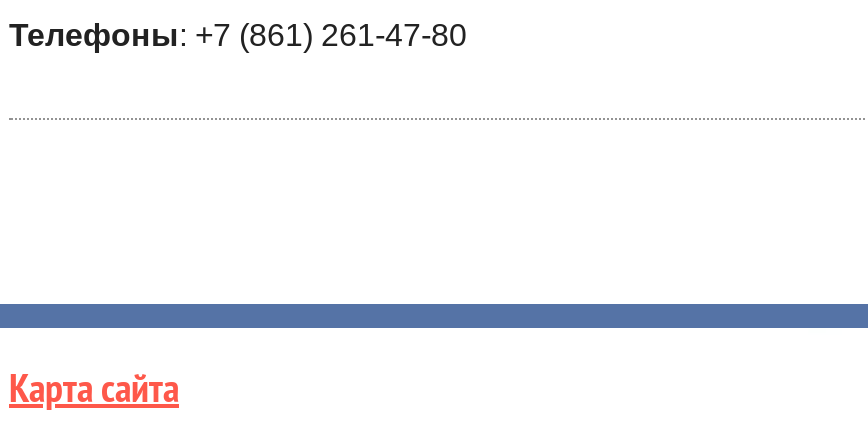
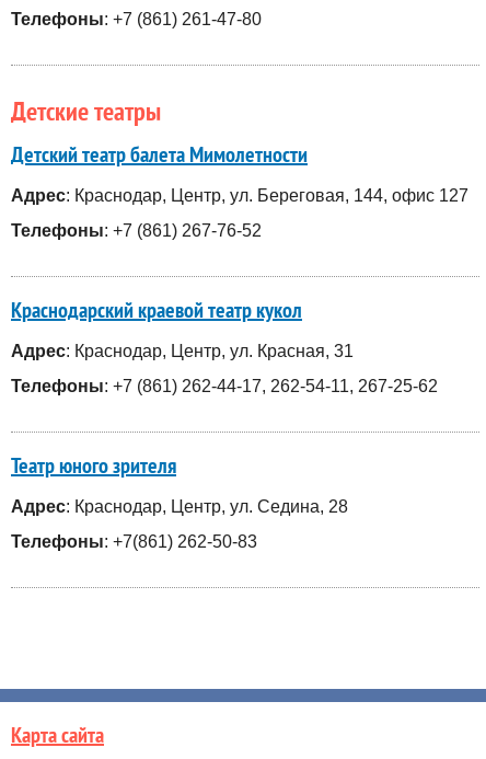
+ Детские театры
+ Детский театр балета Мимолетности
+ Адрес: Краснодар, Центр, ул. Береговая, 144, офис 127
+ Телефоны: +7 (861) 267-76-52
+ Краснодарский краевой театр кукол
+ Адрес: Краснодар, Центр, ул. Красная, 31
+ Телефоны: +7 (861) 262-44-17, 262-54-11, 267-25-62
+ Театр юного зрителя
+ Адрес: Краснодар, Центр, ул. Седина, 28
+ Телефоны: +7(861) 262-50-83
